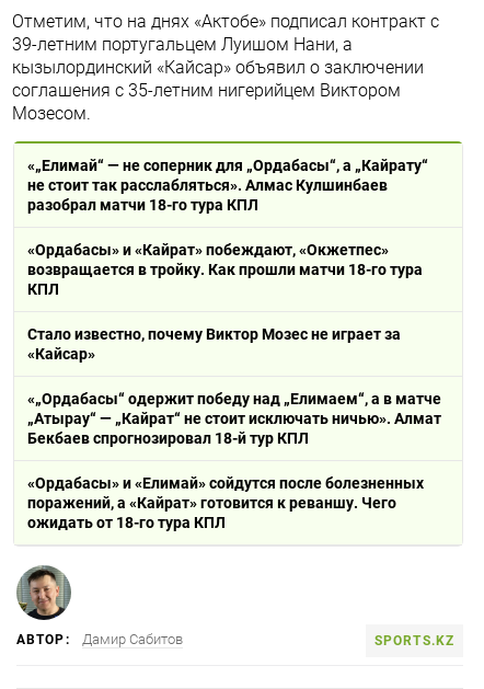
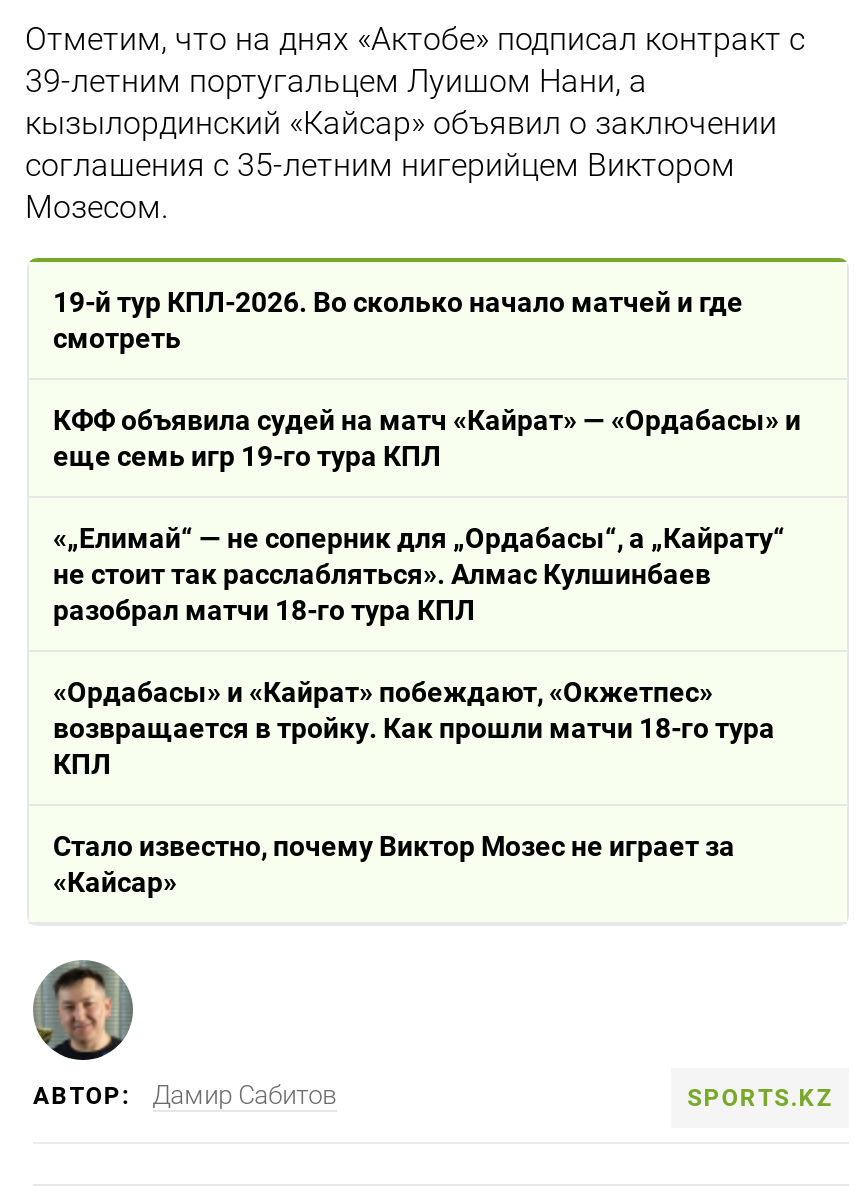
+ 19-й тур КПЛ-2026. Во сколько начало матчей и где
+ смотреть
+ КФФ объявила судей на матч «Кайрат» — «Ордабасы» и
+ еще семь игр 19-го тура КПЛ

moved down: «„Елимай“ — не соперник для „Ордабасы“, а „Кайрату“ | не стоит так расслабляться». Алмас Кулшинбаев | разобрал матчи 18-го тура КПЛ | «Ордабасы» и «Кайрат» побеждают, «Окжетпес» | возвращается в тройку. Как прошли матчи 18-го тура | КПЛ | Стало известно, почему Виктор Мозес не играет за | «Кайсар»

- «„Ордабасы“ одержит победу над „Елимаем“, а в матче
- „Атырау“ — „Кайрат“ не стоит исключать ничью». Алмат
- Бекбаев спрогнозировал 18-й тур КПЛ
- «Ордабасы» и «Елимай» сойдутся после болезненных
- поражений, а «Кайрат» готовится к реваншу. Чего
- ожидать от 18-го тура КПЛ
